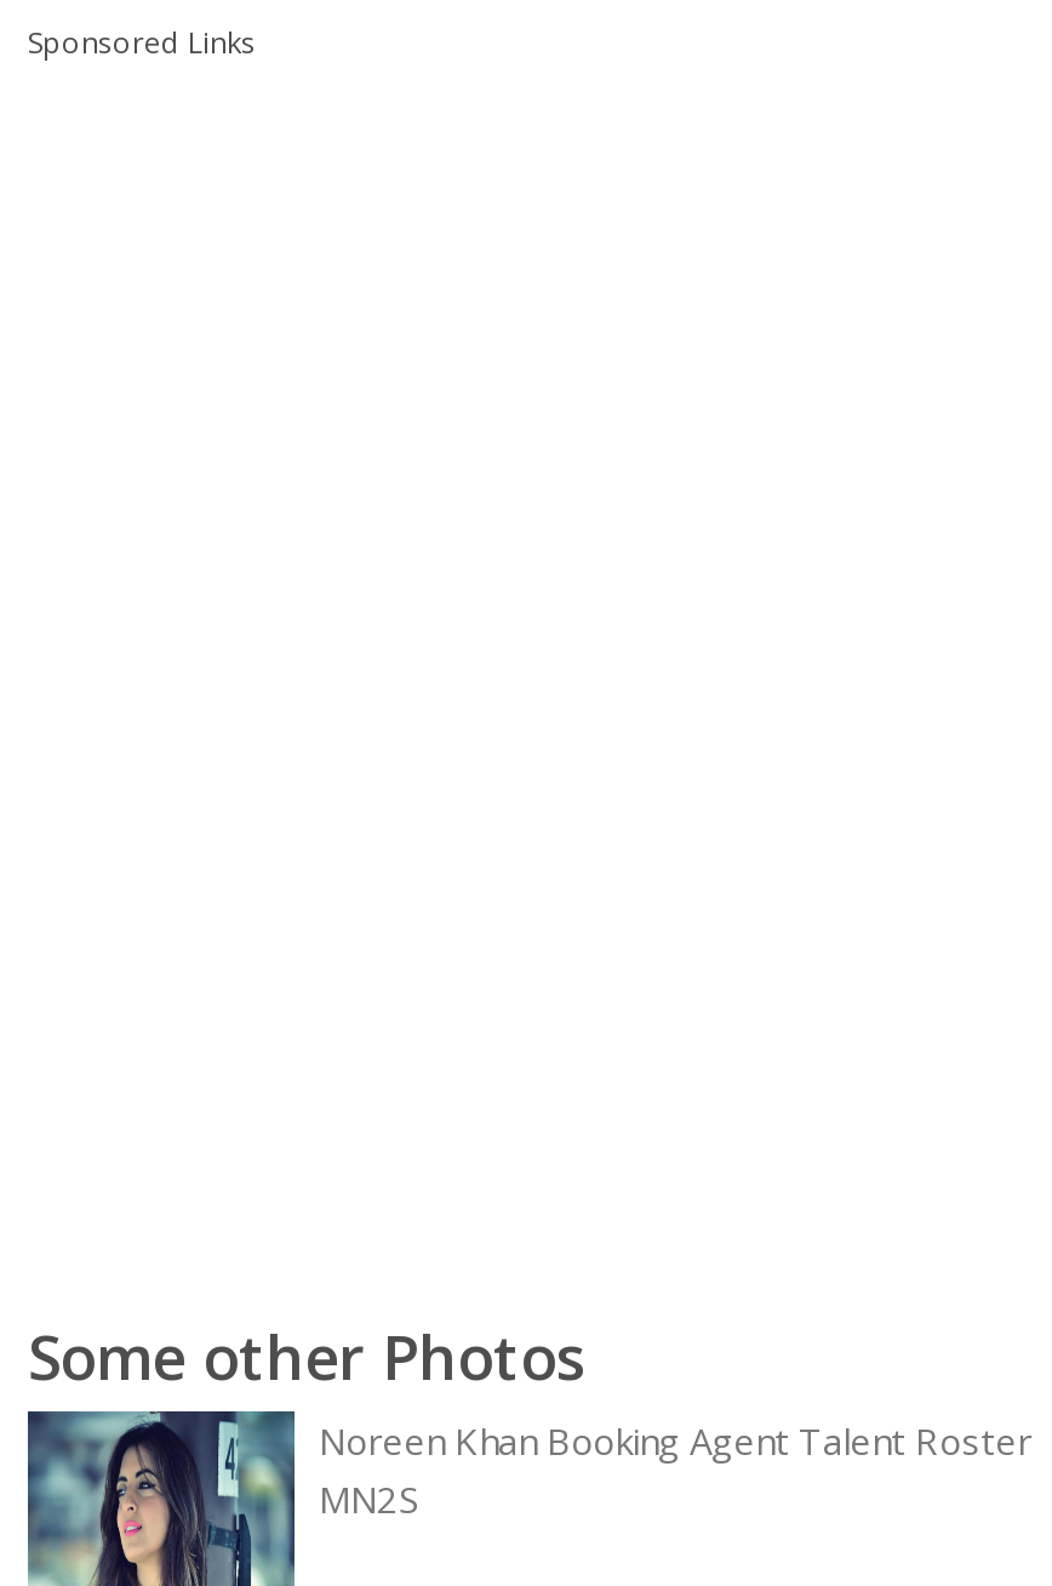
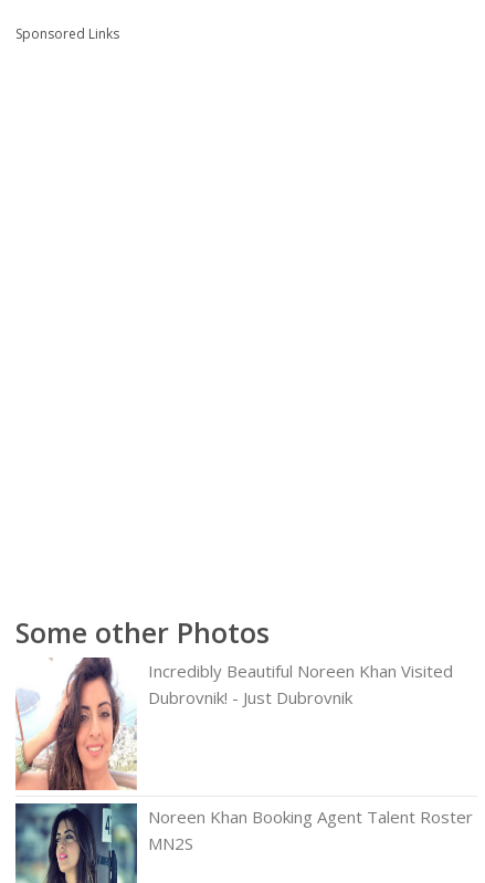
+ [image]
+ Incredibly Beautiful Noreen Khan Visited
+ Dubrovnik! - Just Dubrovnik
